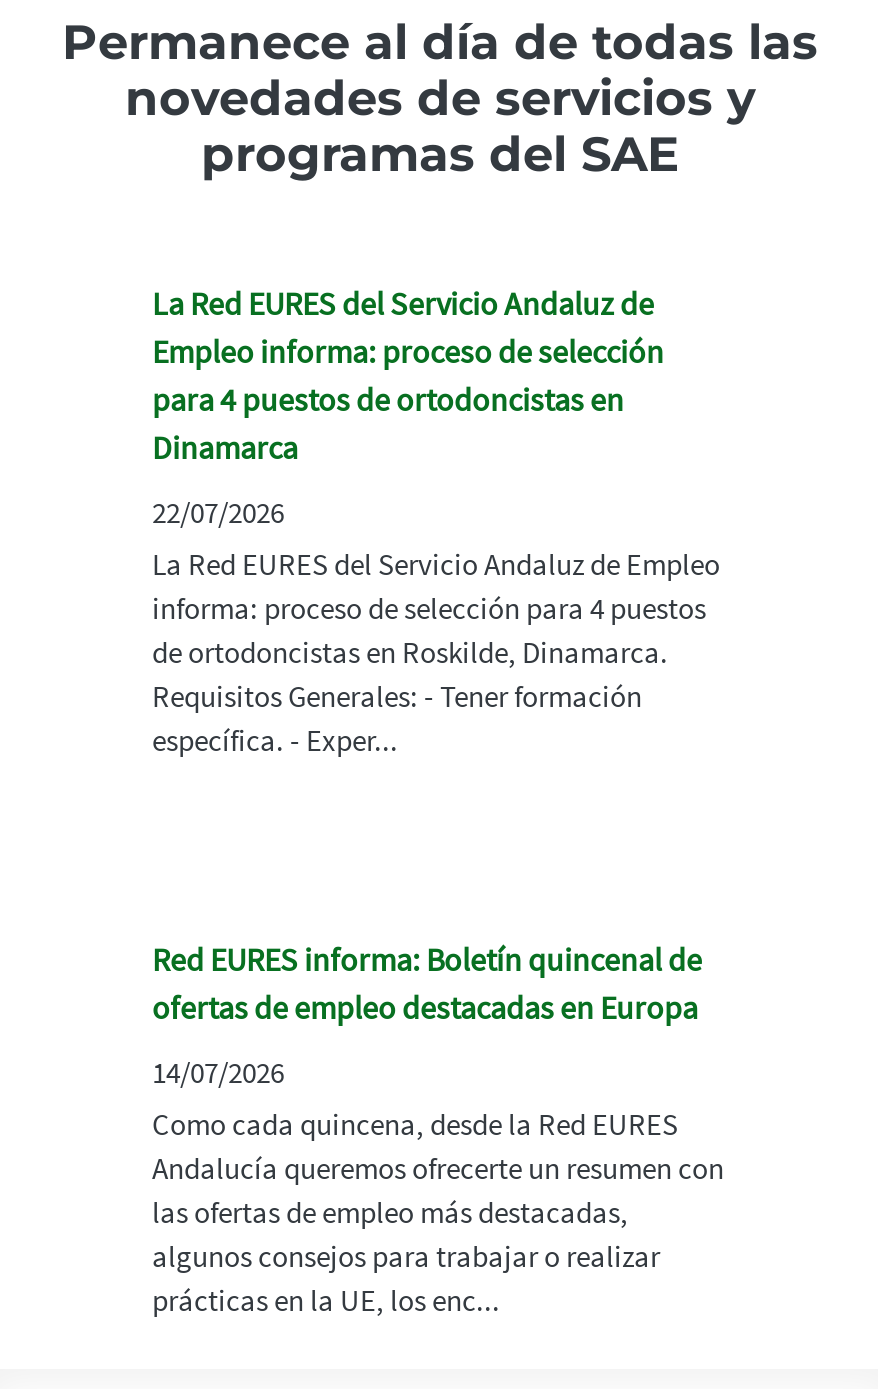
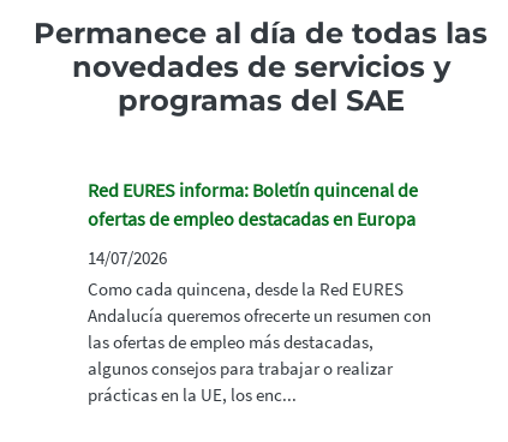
- La Red EURES del Servicio Andaluz de
- Empleo informa: proceso de selección
- para 4 puestos de ortodoncistas en
- Dinamarca
- 22/07/2026
- La Red EURES del Servicio Andaluz de Empleo
- informa: proceso de selección para 4 puestos
- de ortodoncistas en Roskilde, Dinamarca.
- Requisitos Generales: - Tener formación
- específica. - Exper...
